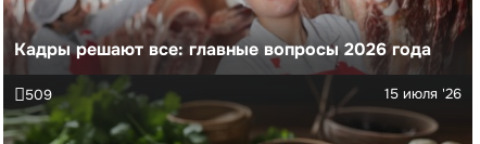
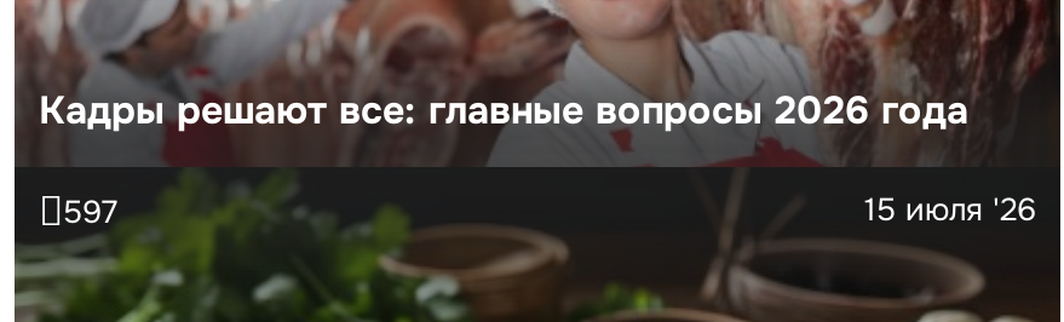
- 509
+ 597
